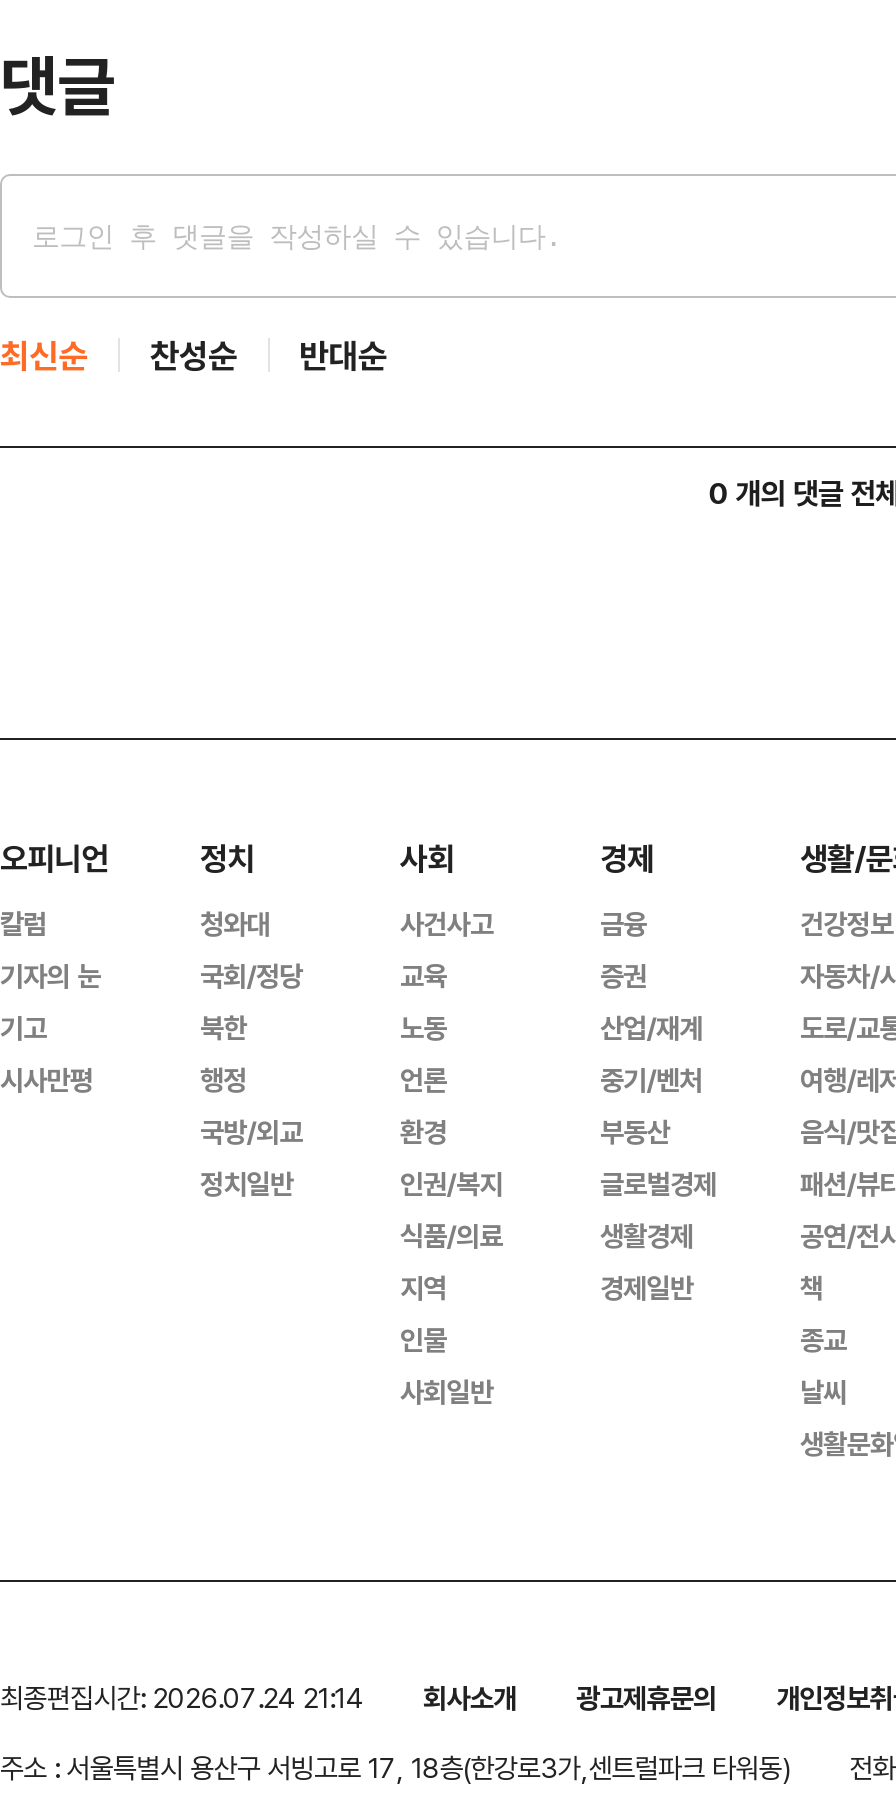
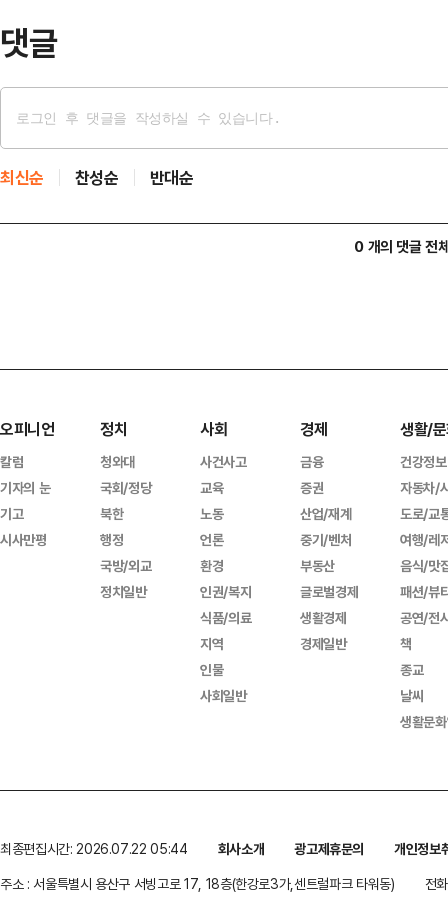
- 최종편집시간: 2026.07.24 21:14
+ 최종편집시간: 2026.07.22 05:44
